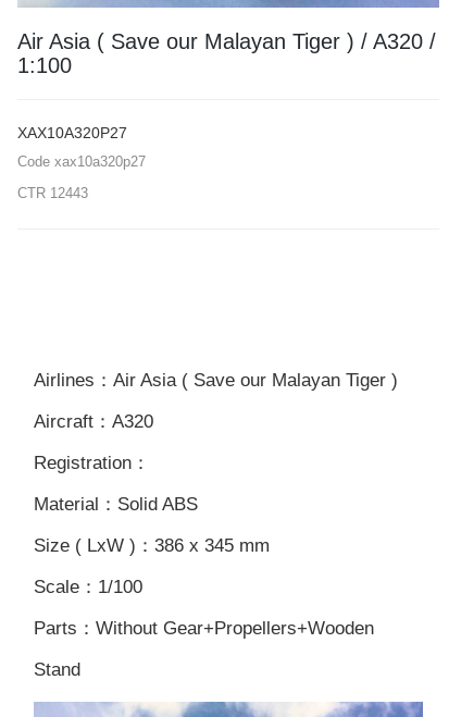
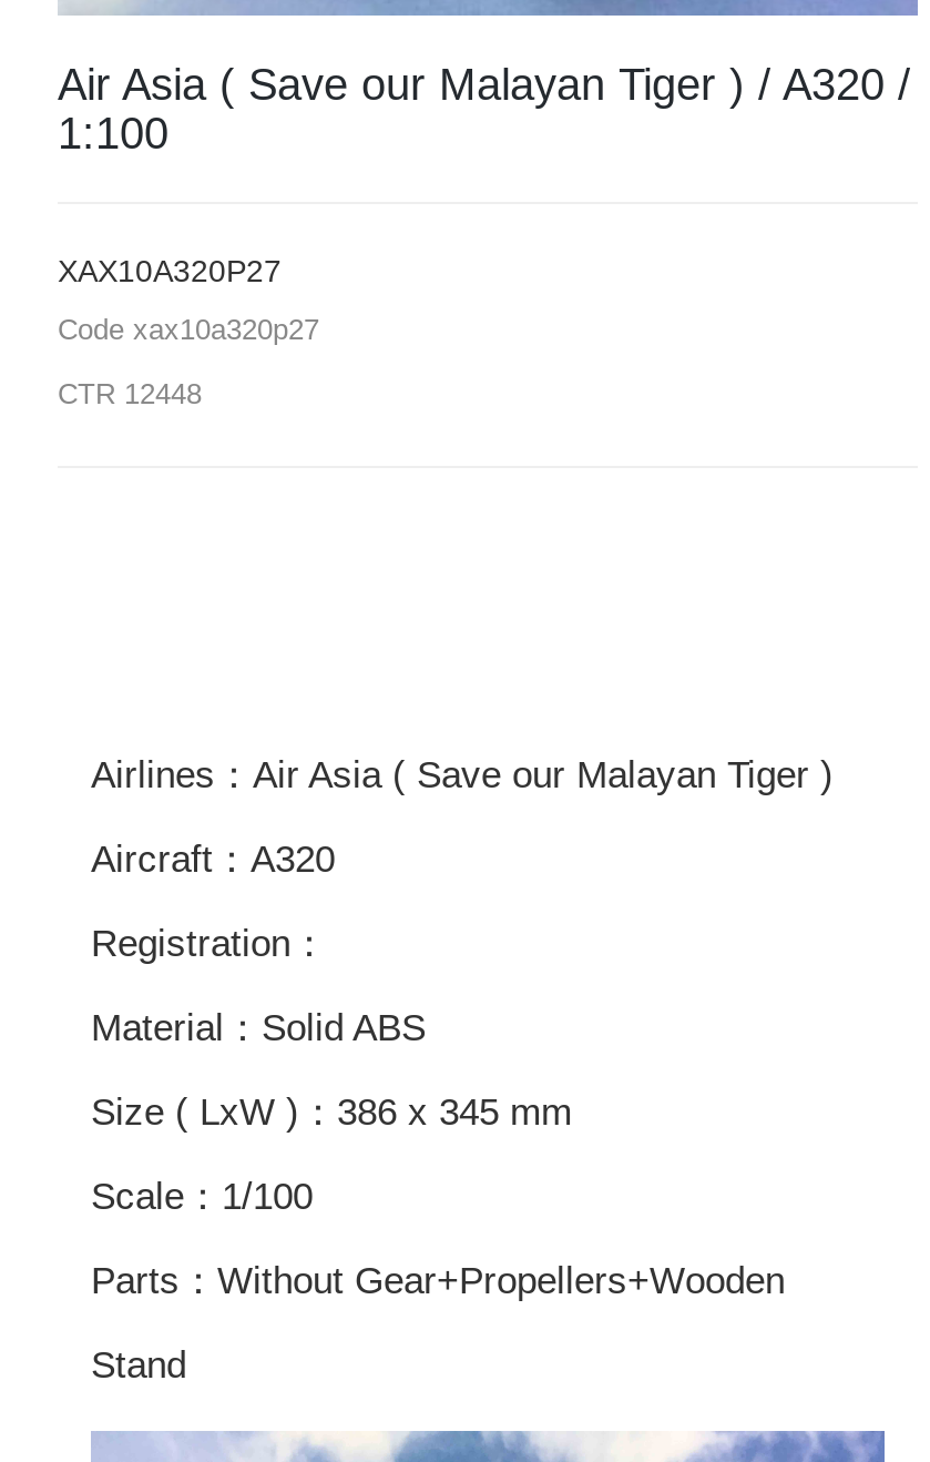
- CTR 12443
+ CTR 12448
